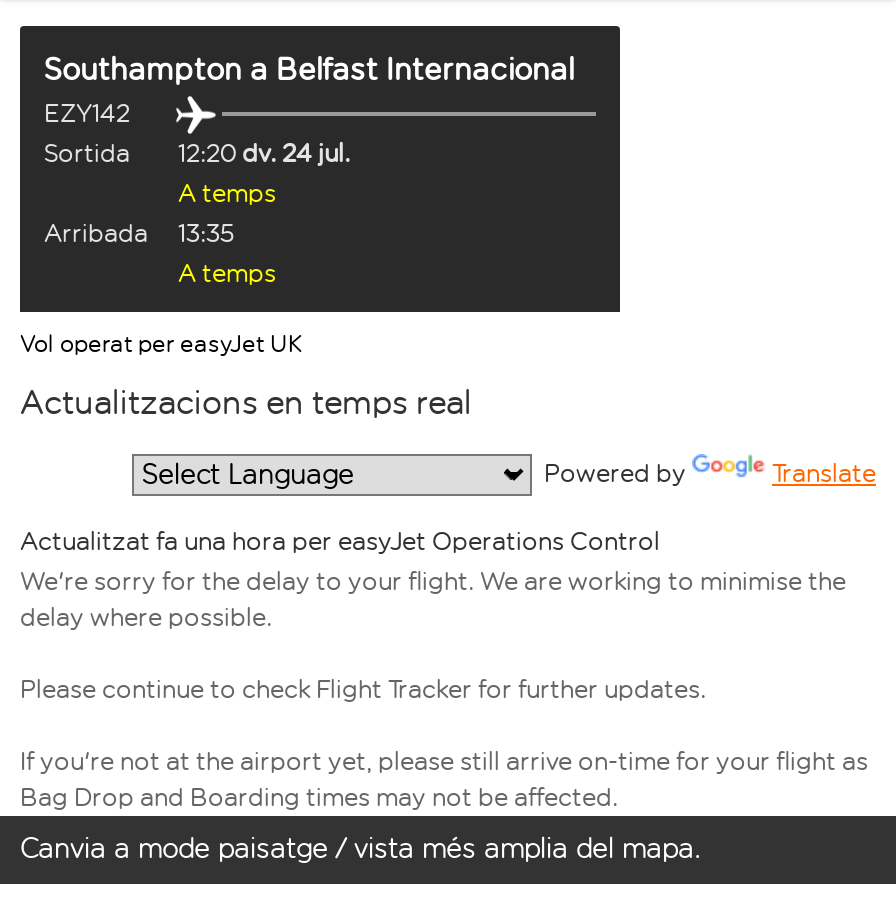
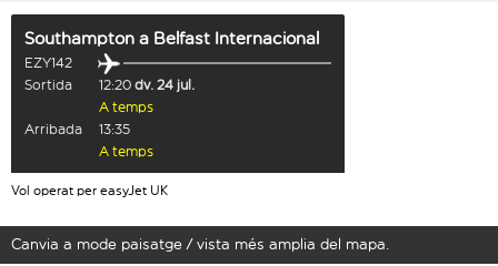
- Actualitzacions en temps real
- Powered by
- Translate
- Actualitzat fa una hora per easyJet Operations Control
- We're sorry for the delay to your flight. We are working to minimise the
- delay where possible.
- Please continue to check Flight Tracker for further updates.
- If you're not at the airport yet, please still arrive on-time for your flight as
- Bag Drop and Boarding times may not be affected.
